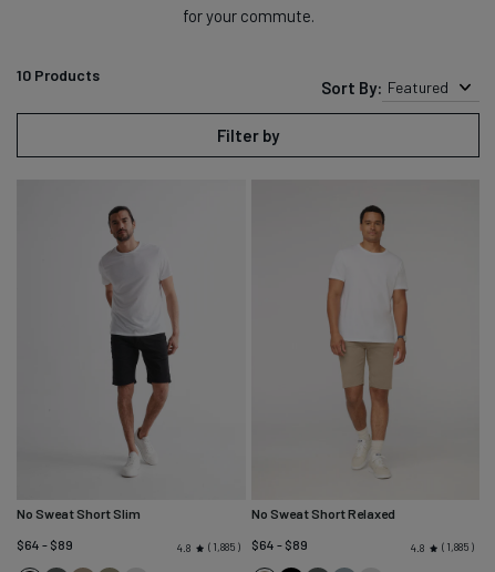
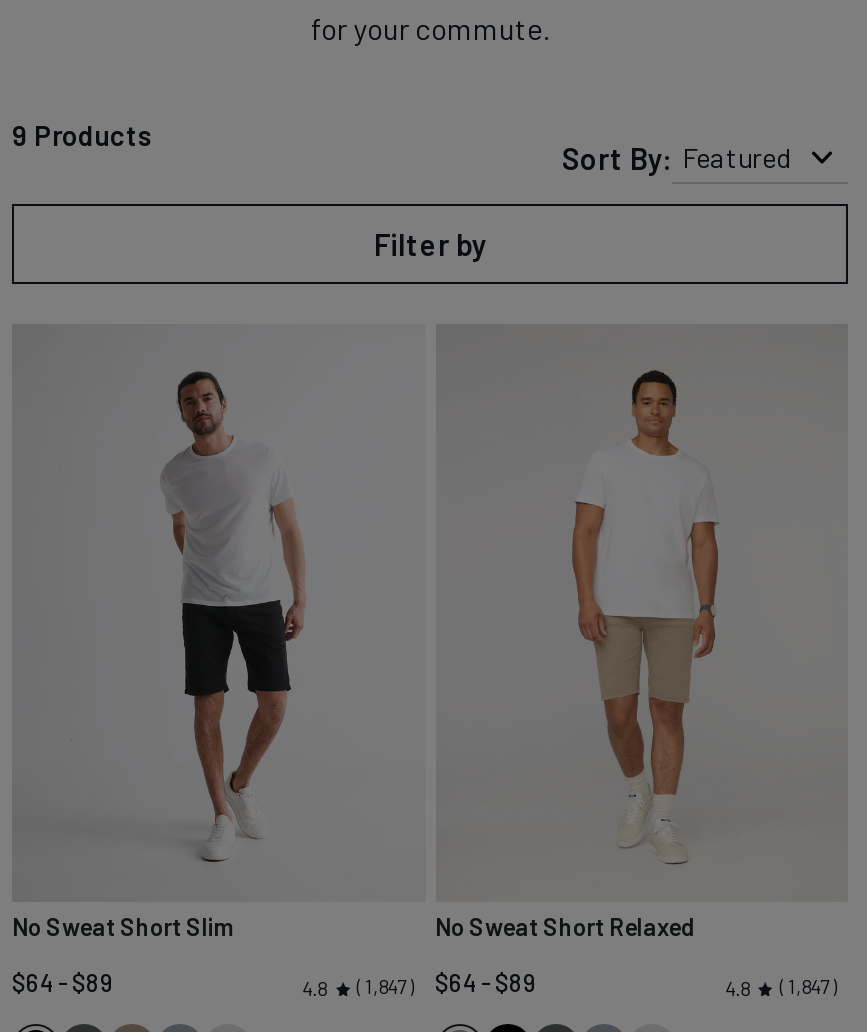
- 10 Products
+ 9 Products

- 4.8 1,885 $64 - $89
+ 4.8 1,847 $64 - $89

- 4.8 1,885
+ 4.8 1,847
